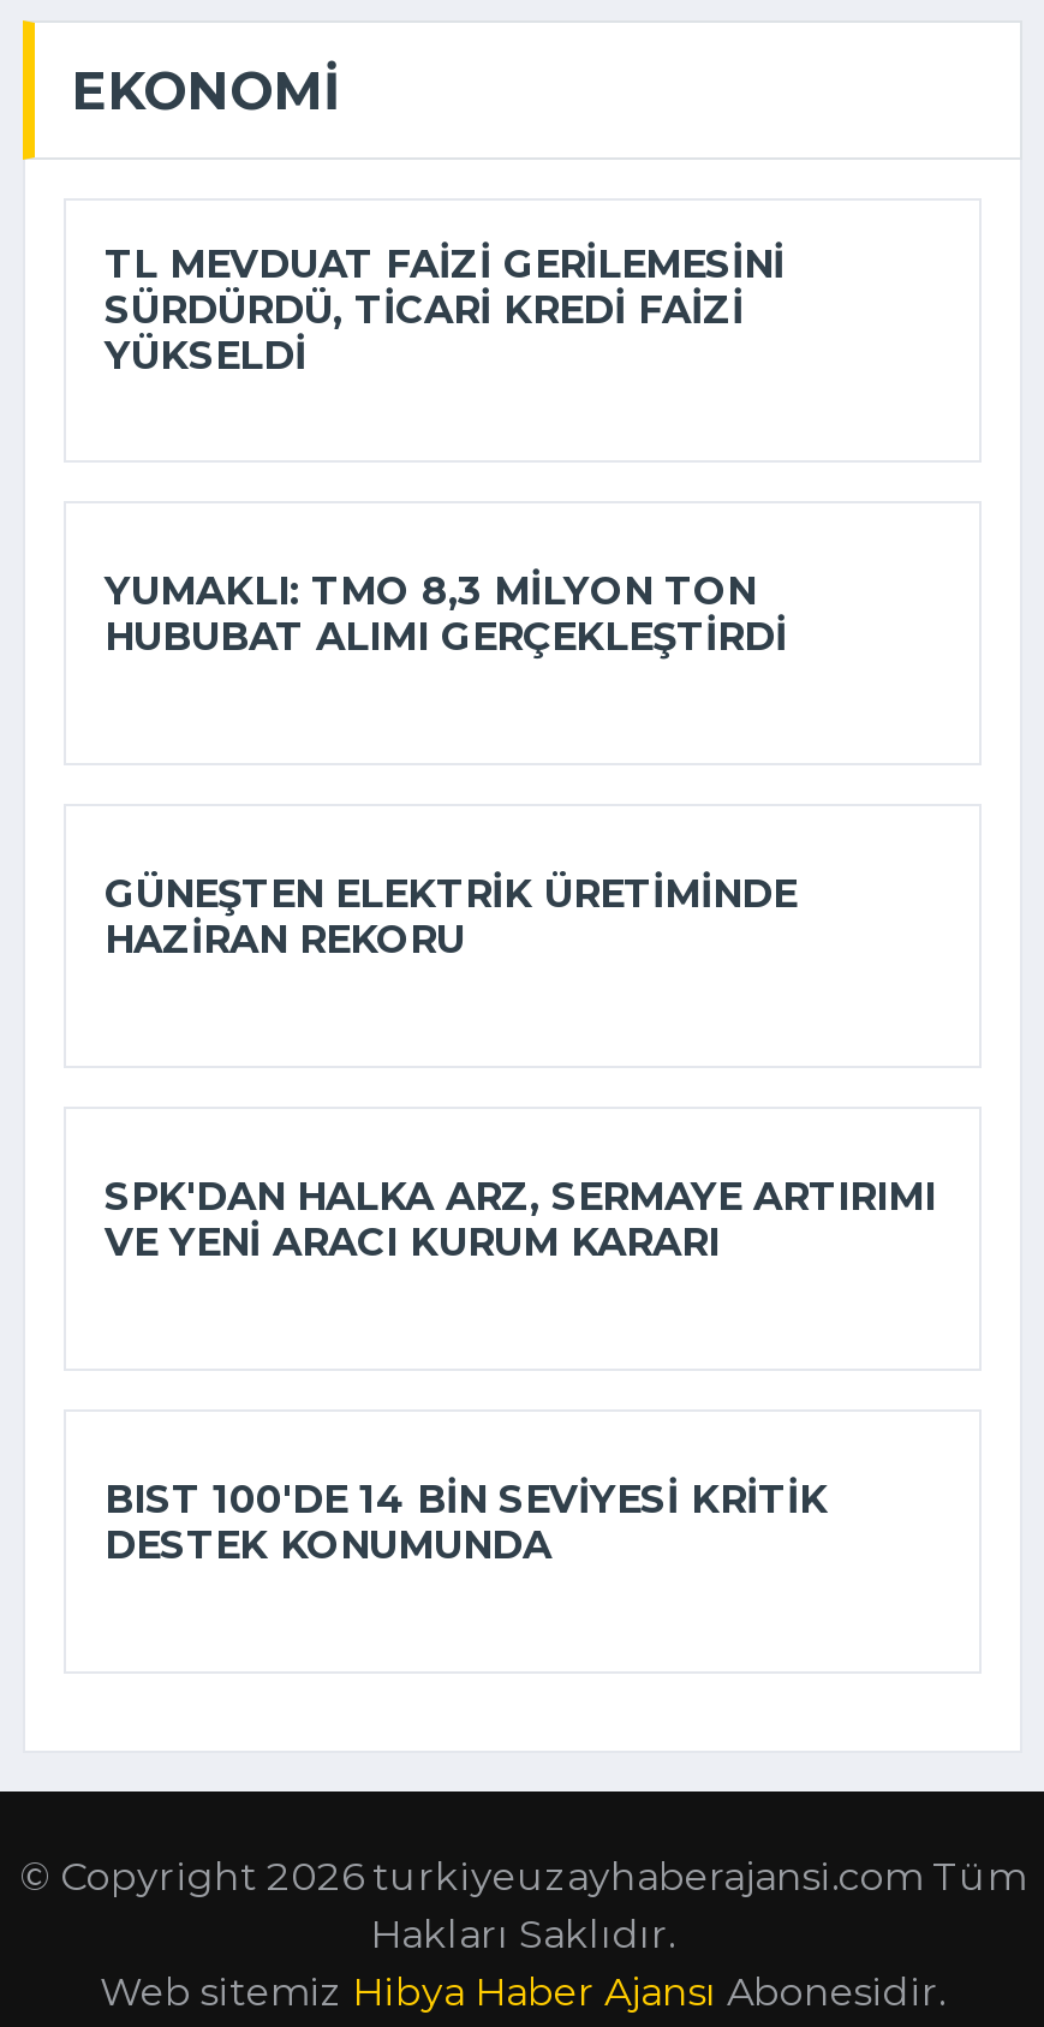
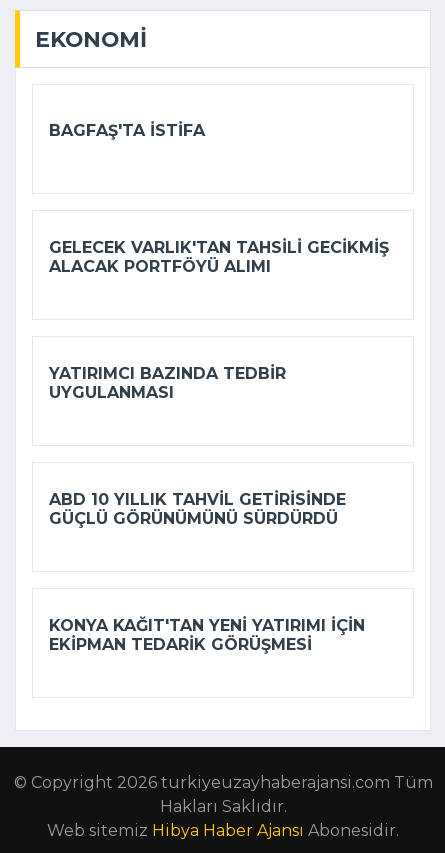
- TL MEVDUAT FAIZI GERILEMESINI
- SÜRDÜRDÜ, TICARI KREDI FAIZI
- YÜKSELDI
+ BAGFAŞ'TA ISTIFA

- YUMAKLI: TMO 8,3 MILYON TON
- HUBUBAT ALIMI GERÇEKLEŞTIRDI
+ GELECEK VARLIK'TAN TAHSILI GECIKMIŞ
+ ALACAK PORTFÖYÜ ALIMI

- GÜNEŞTEN ELEKTRIK ÜRETIMINDE
- HAZIRAN REKORU
+ YATIRIMCI BAZINDA TEDBIR
+ UYGULANMASI

- SPK'DAN HALKA ARZ, SERMAYE ARTIRIMI
- VE YENI ARACI KURUM KARARI
+ ABD 10 YILLIK TAHVIL GETIRISINDE
+ GÜÇLÜ GÖRÜNÜMÜNÜ SÜRDÜRDÜ

- BIST 100'DE 14 BIN SEVIYESI KRITIK
- DESTEK KONUMUNDA
+ KONYA KAĞIT'TAN YENI YATIRIMI IÇIN
+ EKIPMAN TEDARIK GÖRÜŞMESI
